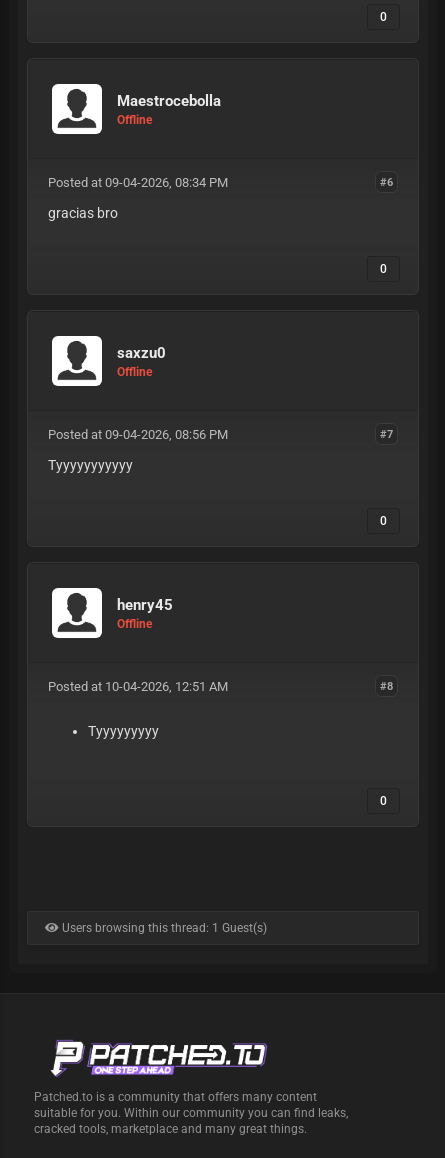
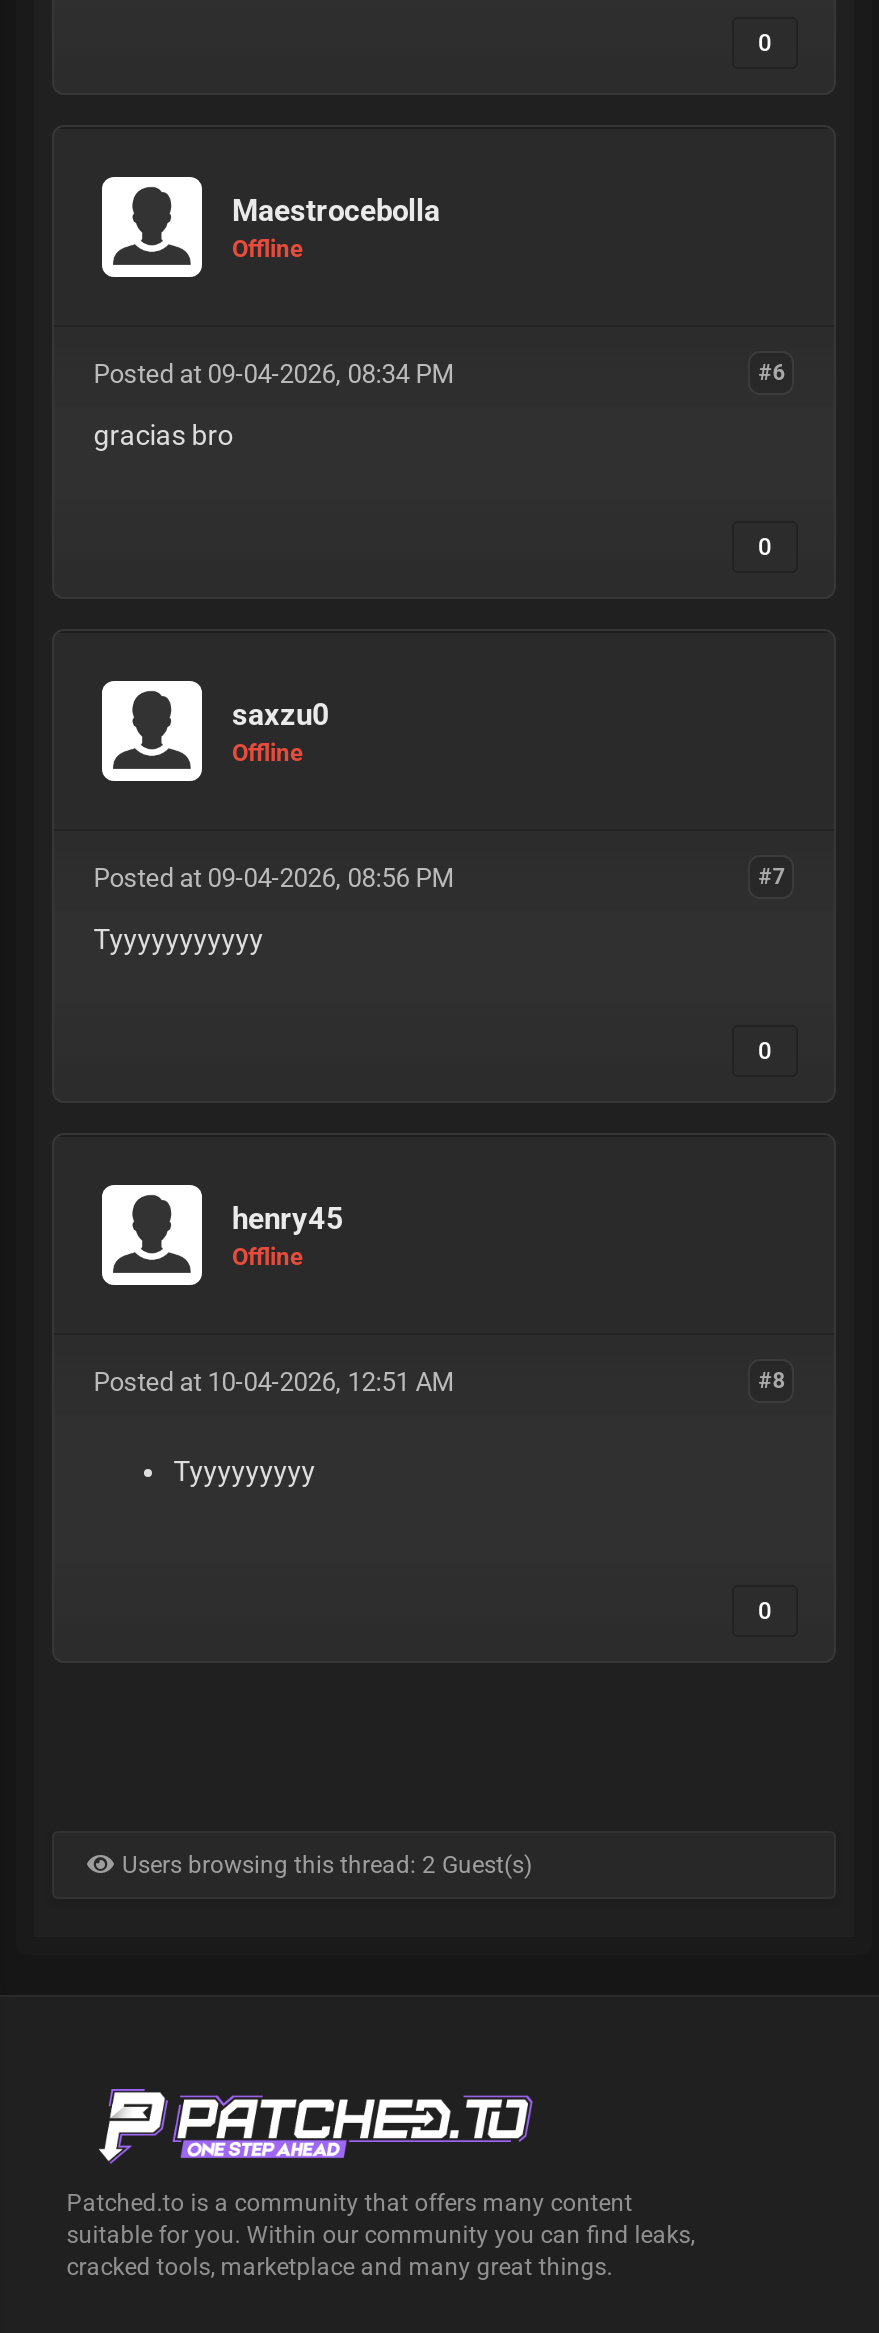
- Users browsing this thread: 1 Guest(s)
+ Users browsing this thread: 2 Guest(s)
